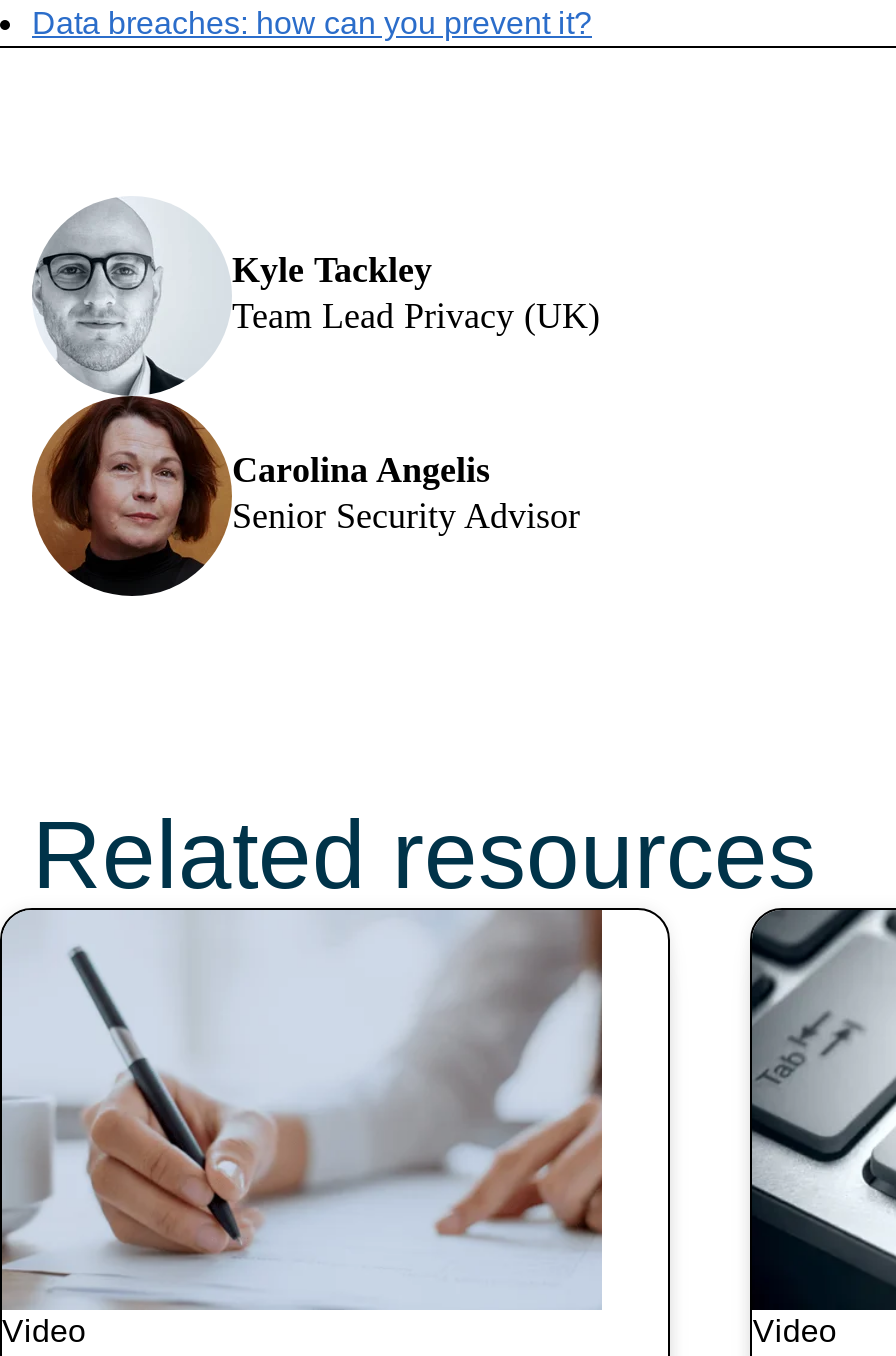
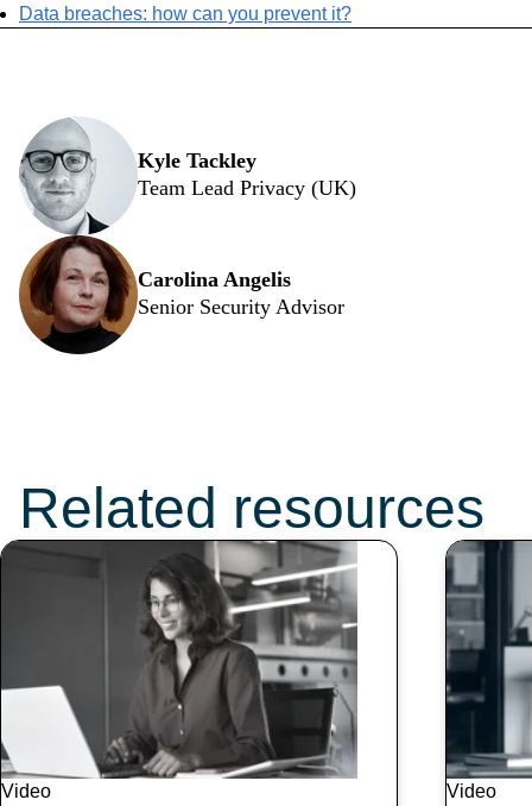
- [image]
+ [image]

- [image]
+ [image]
